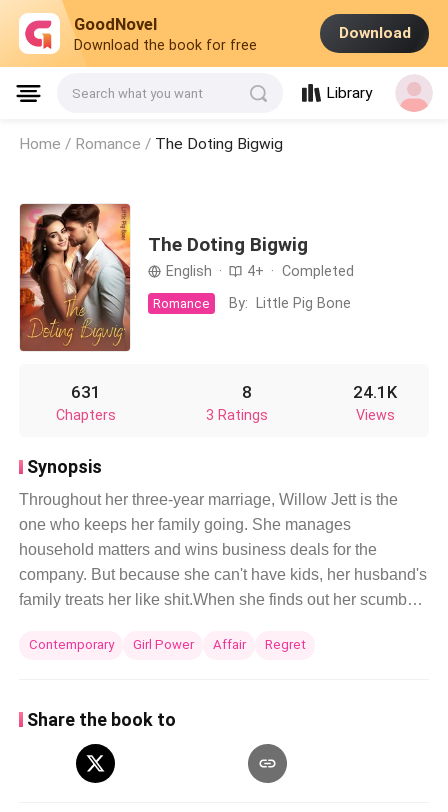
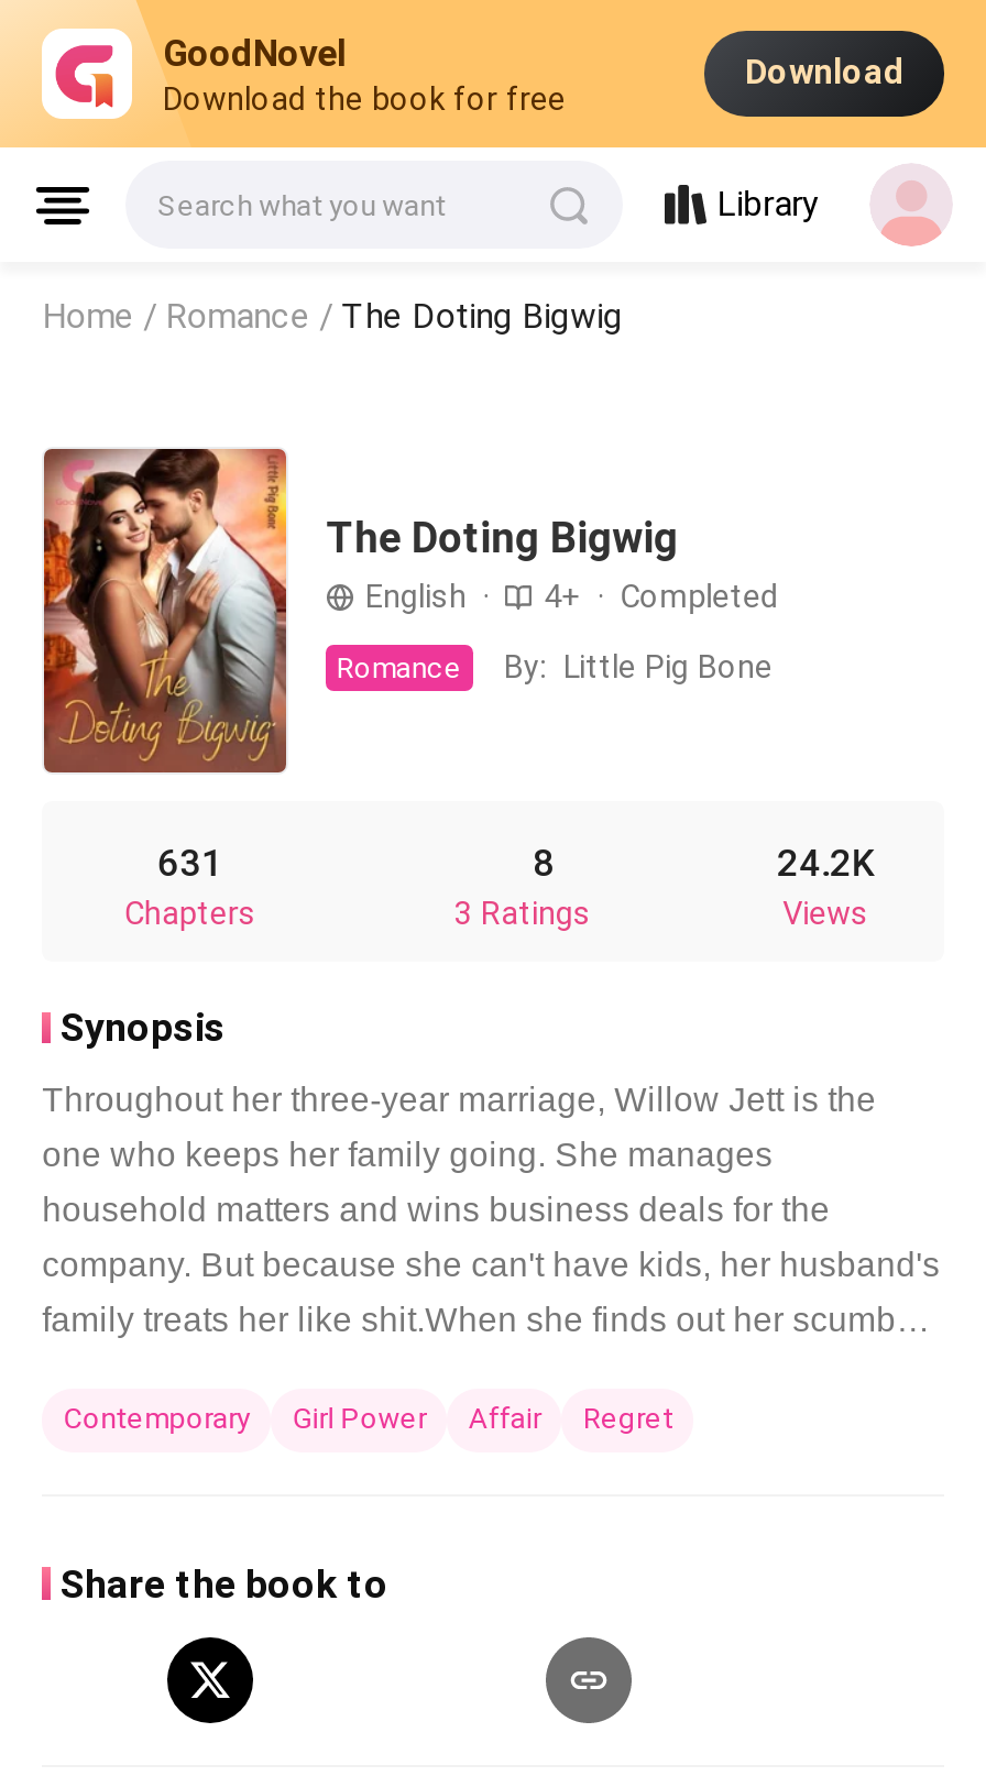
- 24.1K
+ 24.2K
